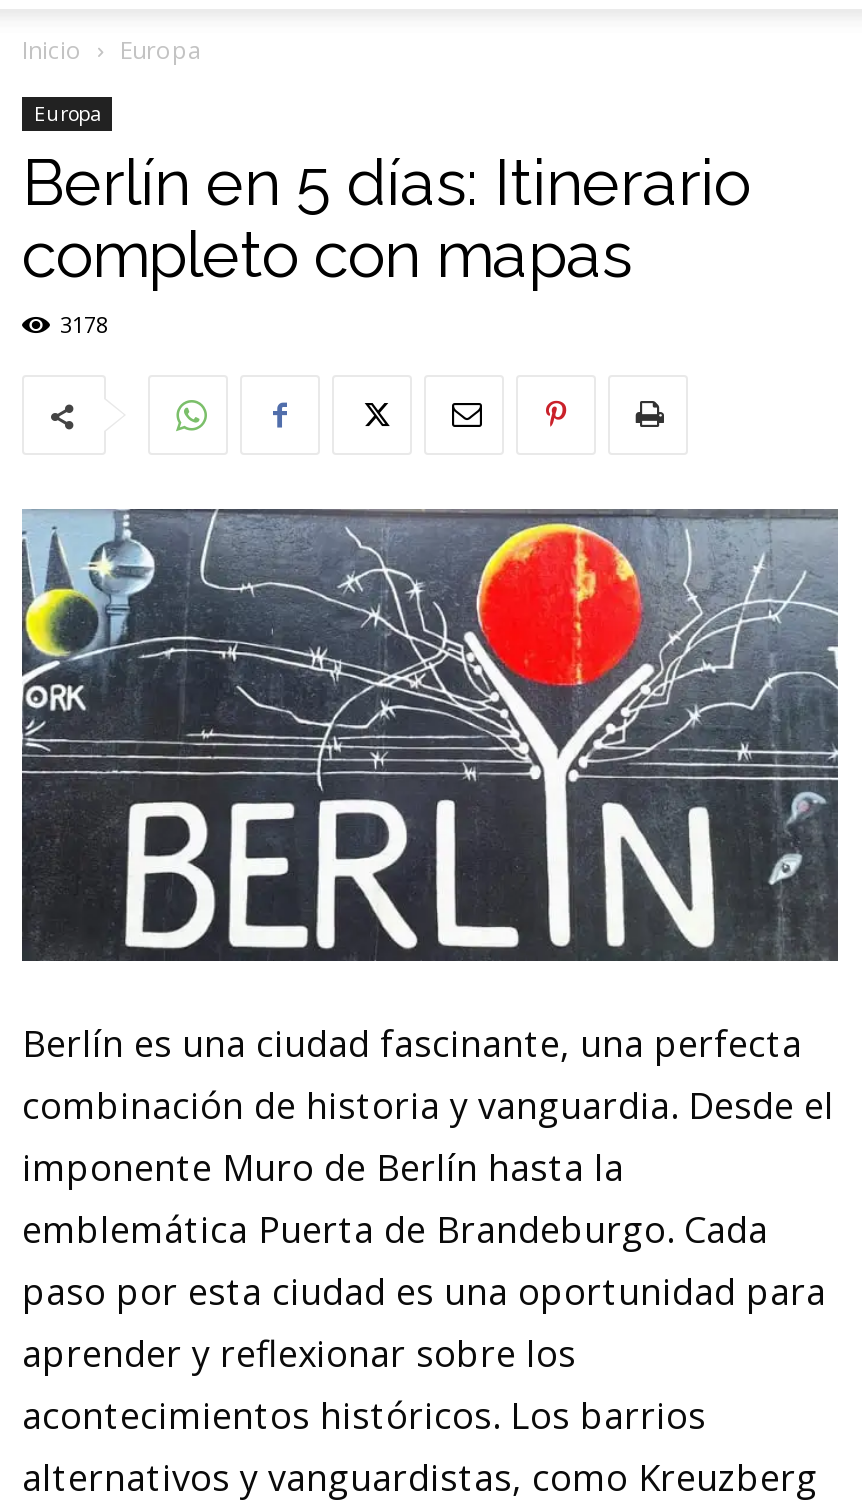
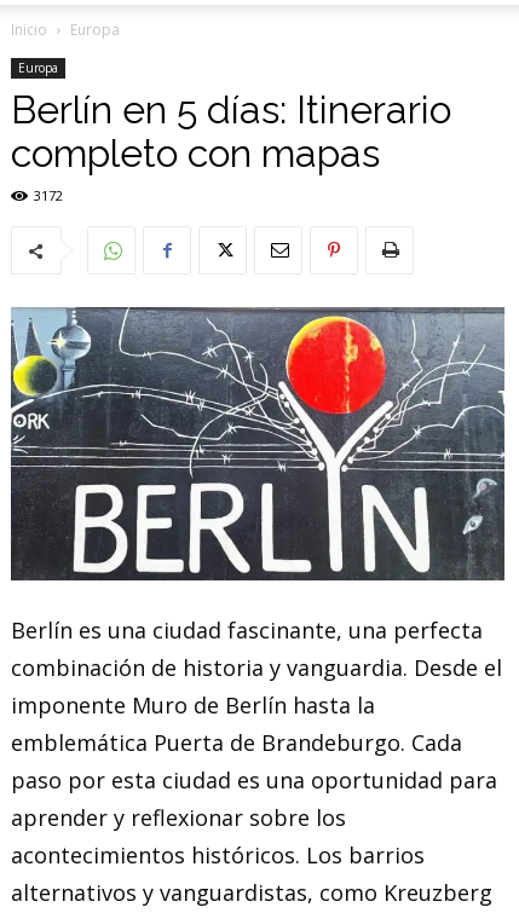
- 3178
+ 3172
